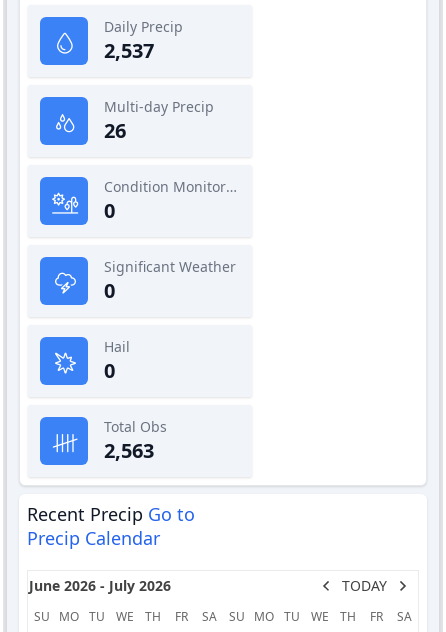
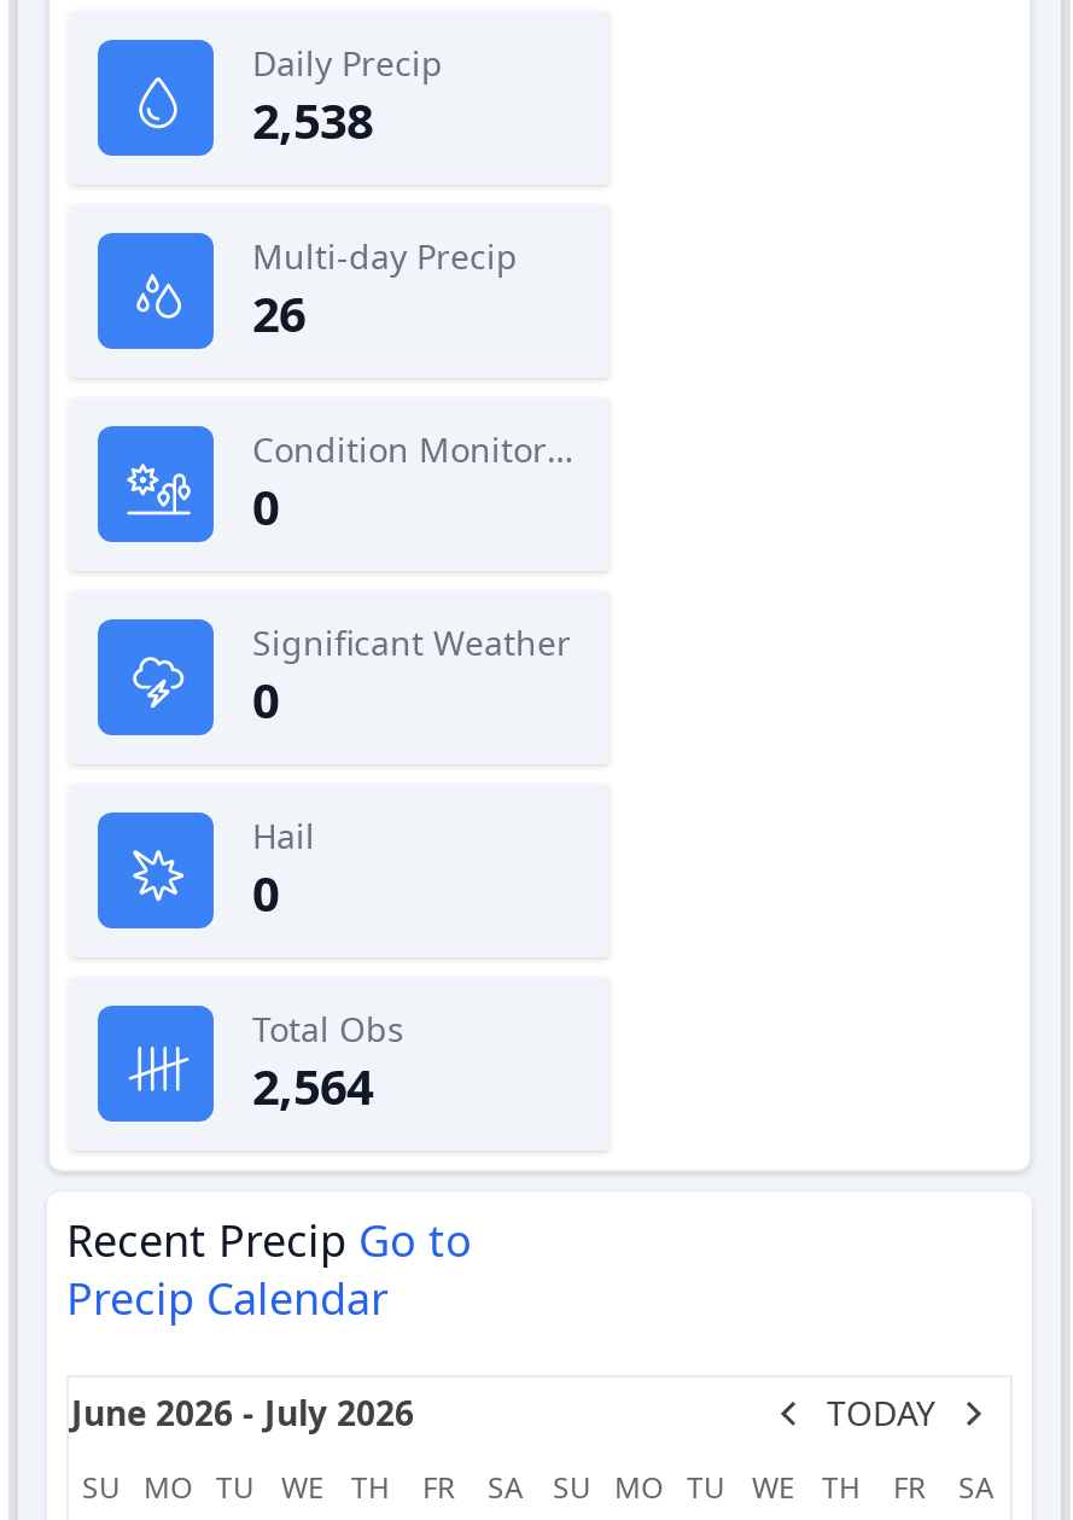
- 2,537
+ 2,538

- 2,563
+ 2,564
